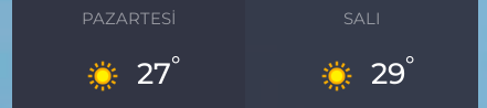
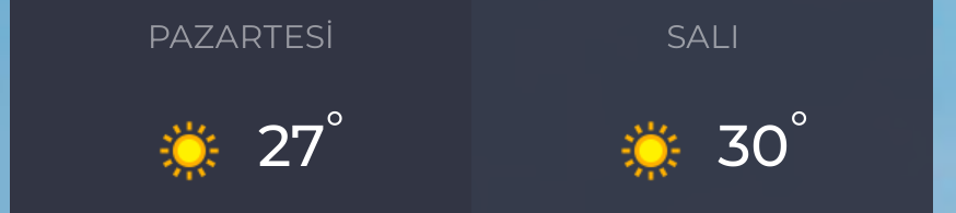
- 29°
+ 30°
